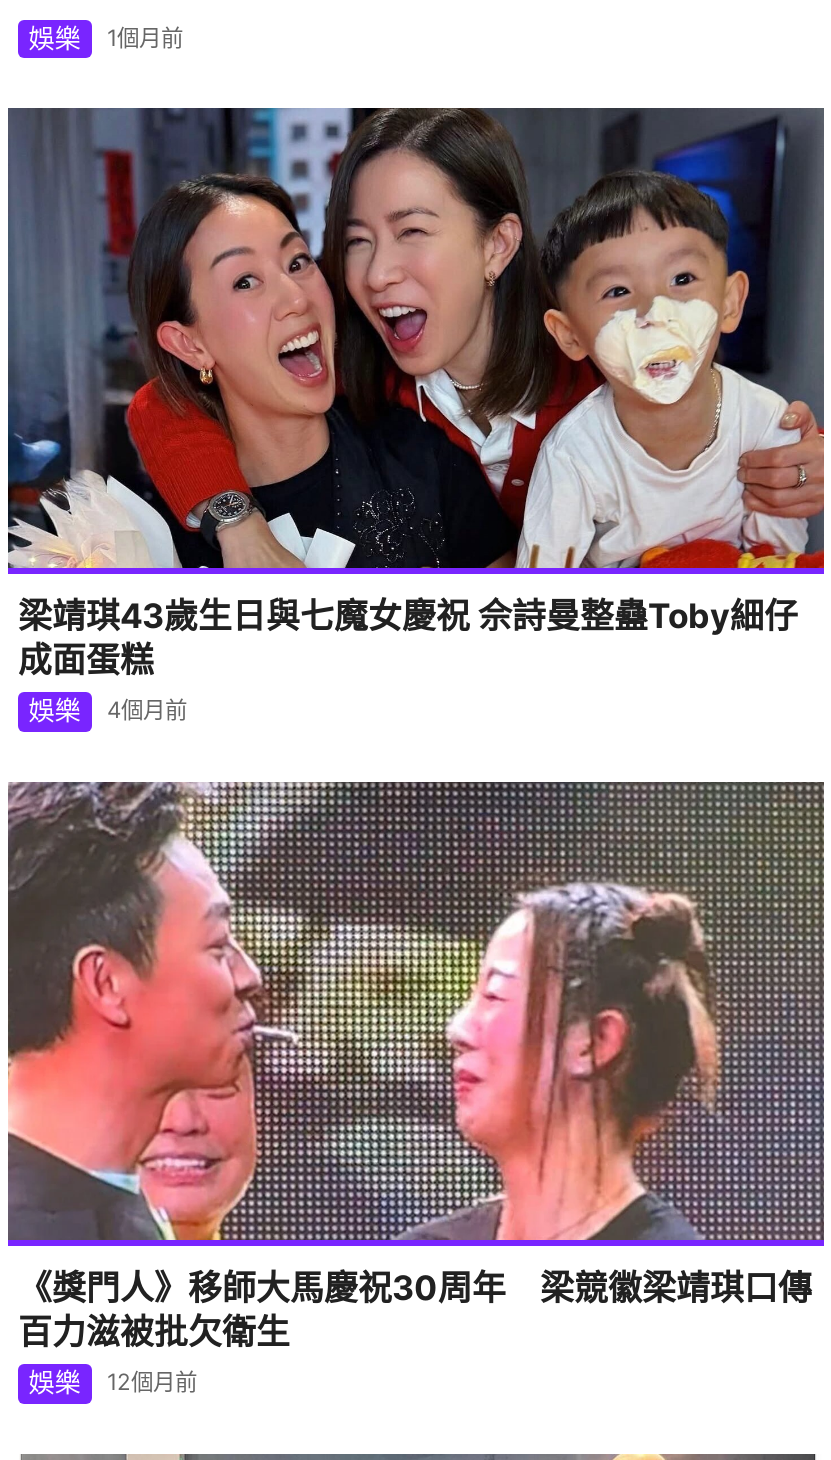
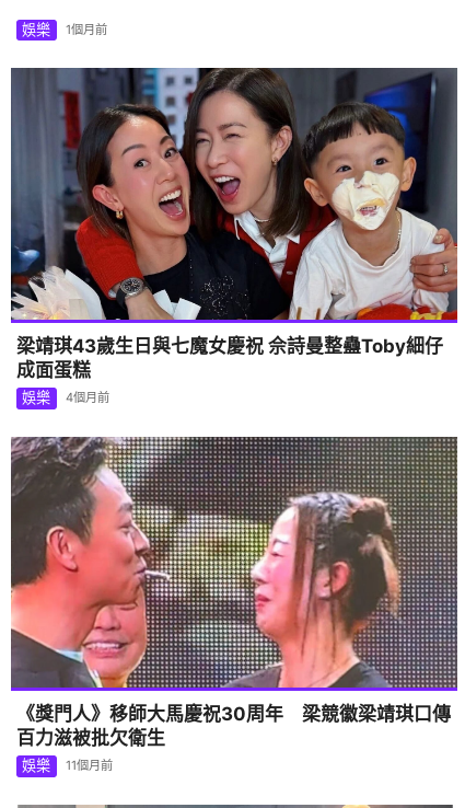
- 娛樂 12個月前
+ 娛樂 11個月前
